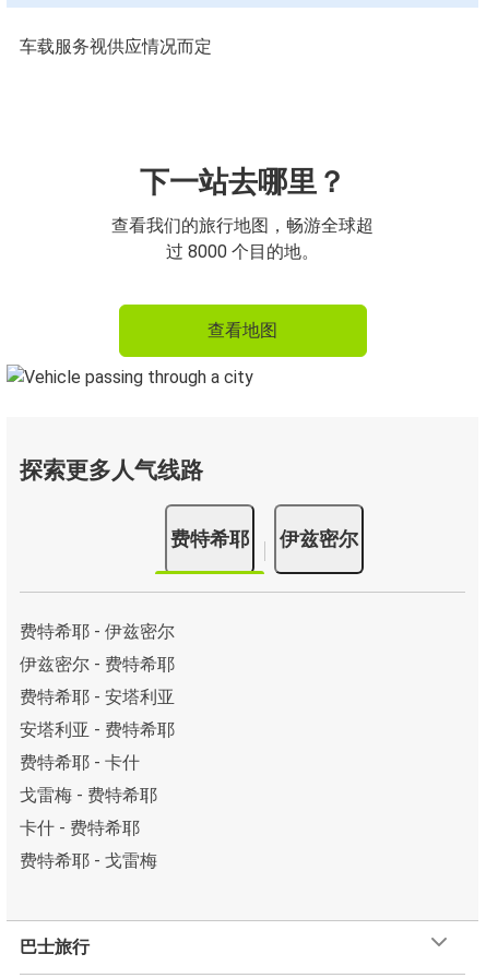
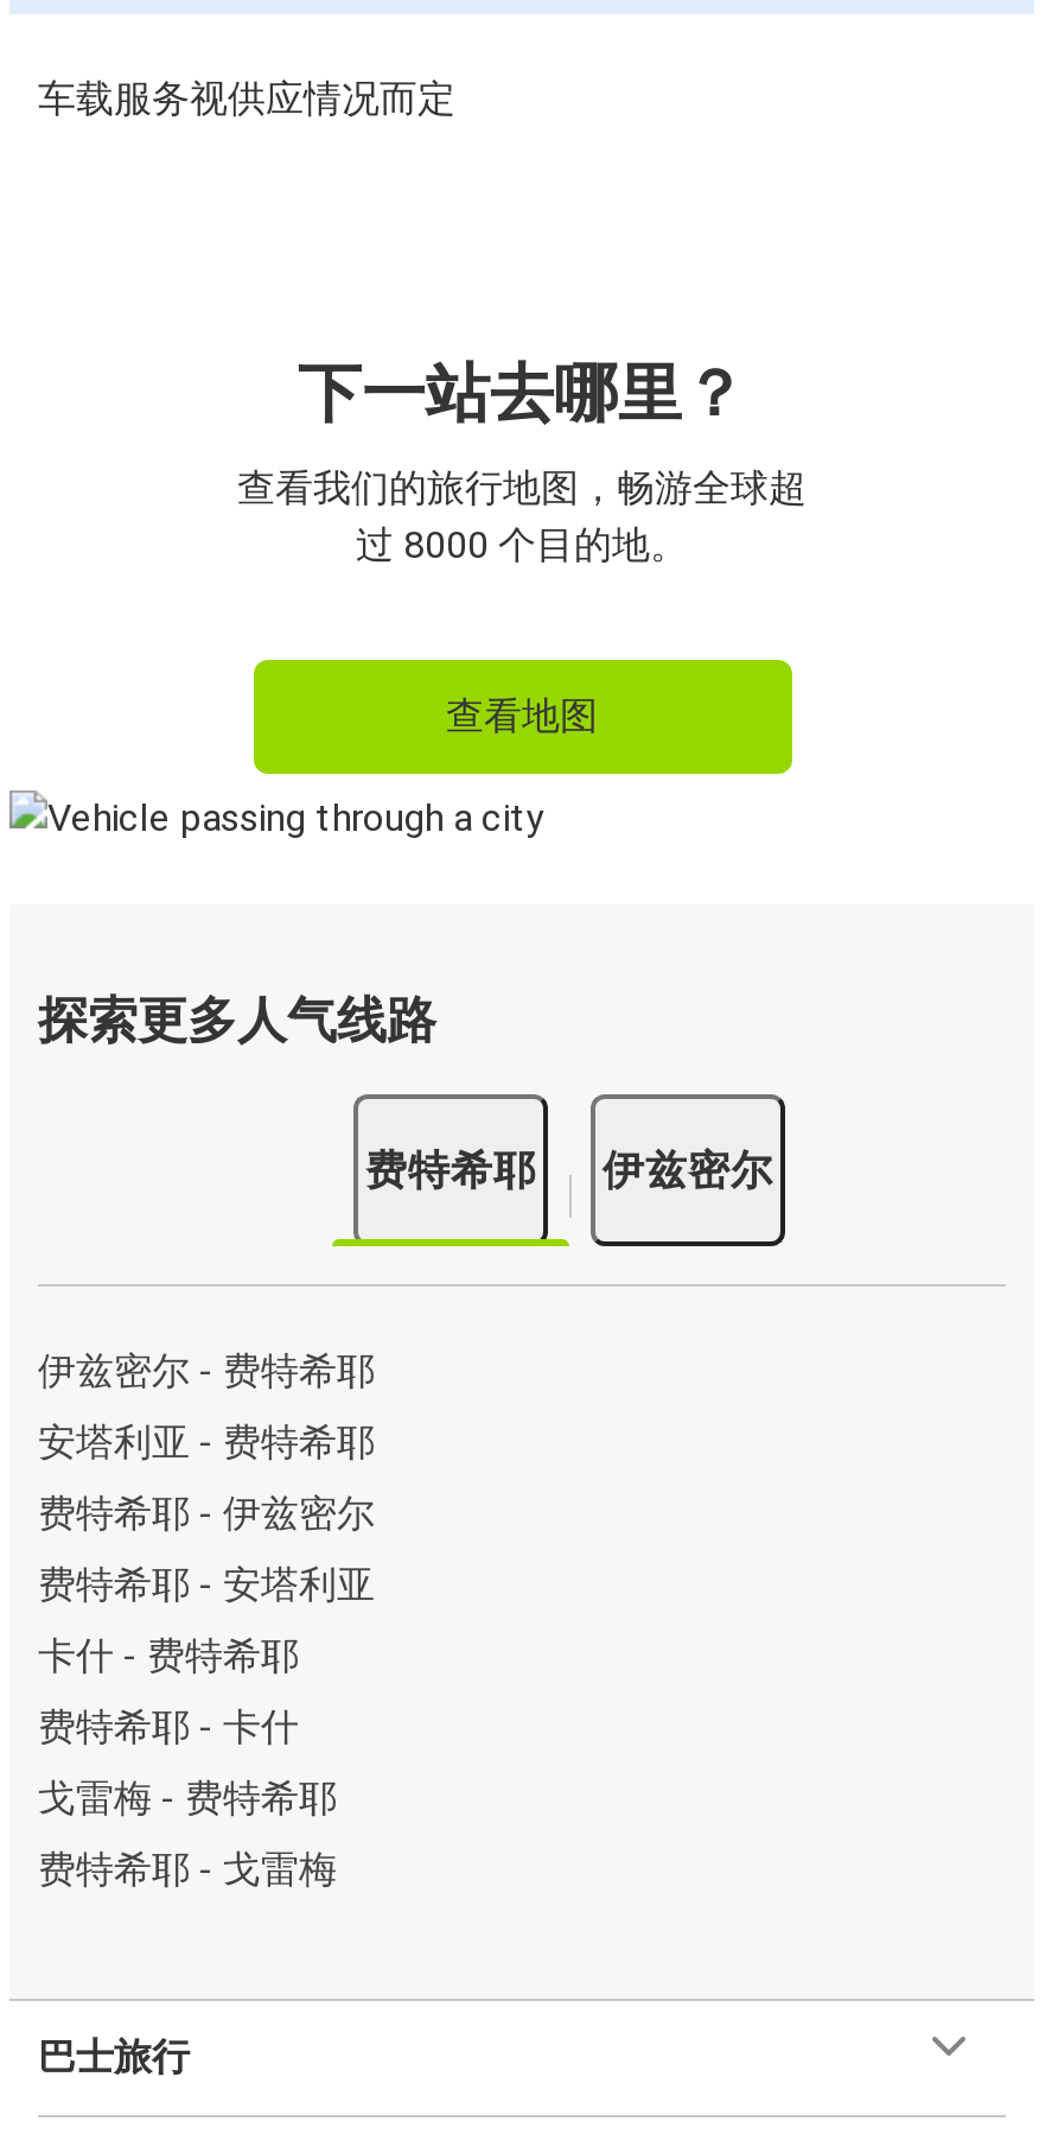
moved down: 费特希耶 - 伊兹密尔

moved up: 伊兹密尔 - 费特希耶

moved down: 费特希耶 - 安塔利亚

moved up: 安塔利亚 - 费特希耶

moved down: 费特希耶 - 卡什 | 戈雷梅 - 费特希耶

moved up: 卡什 - 费特希耶
